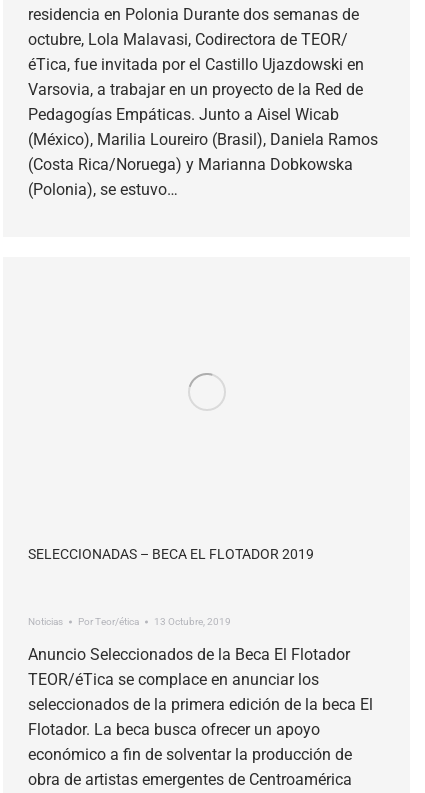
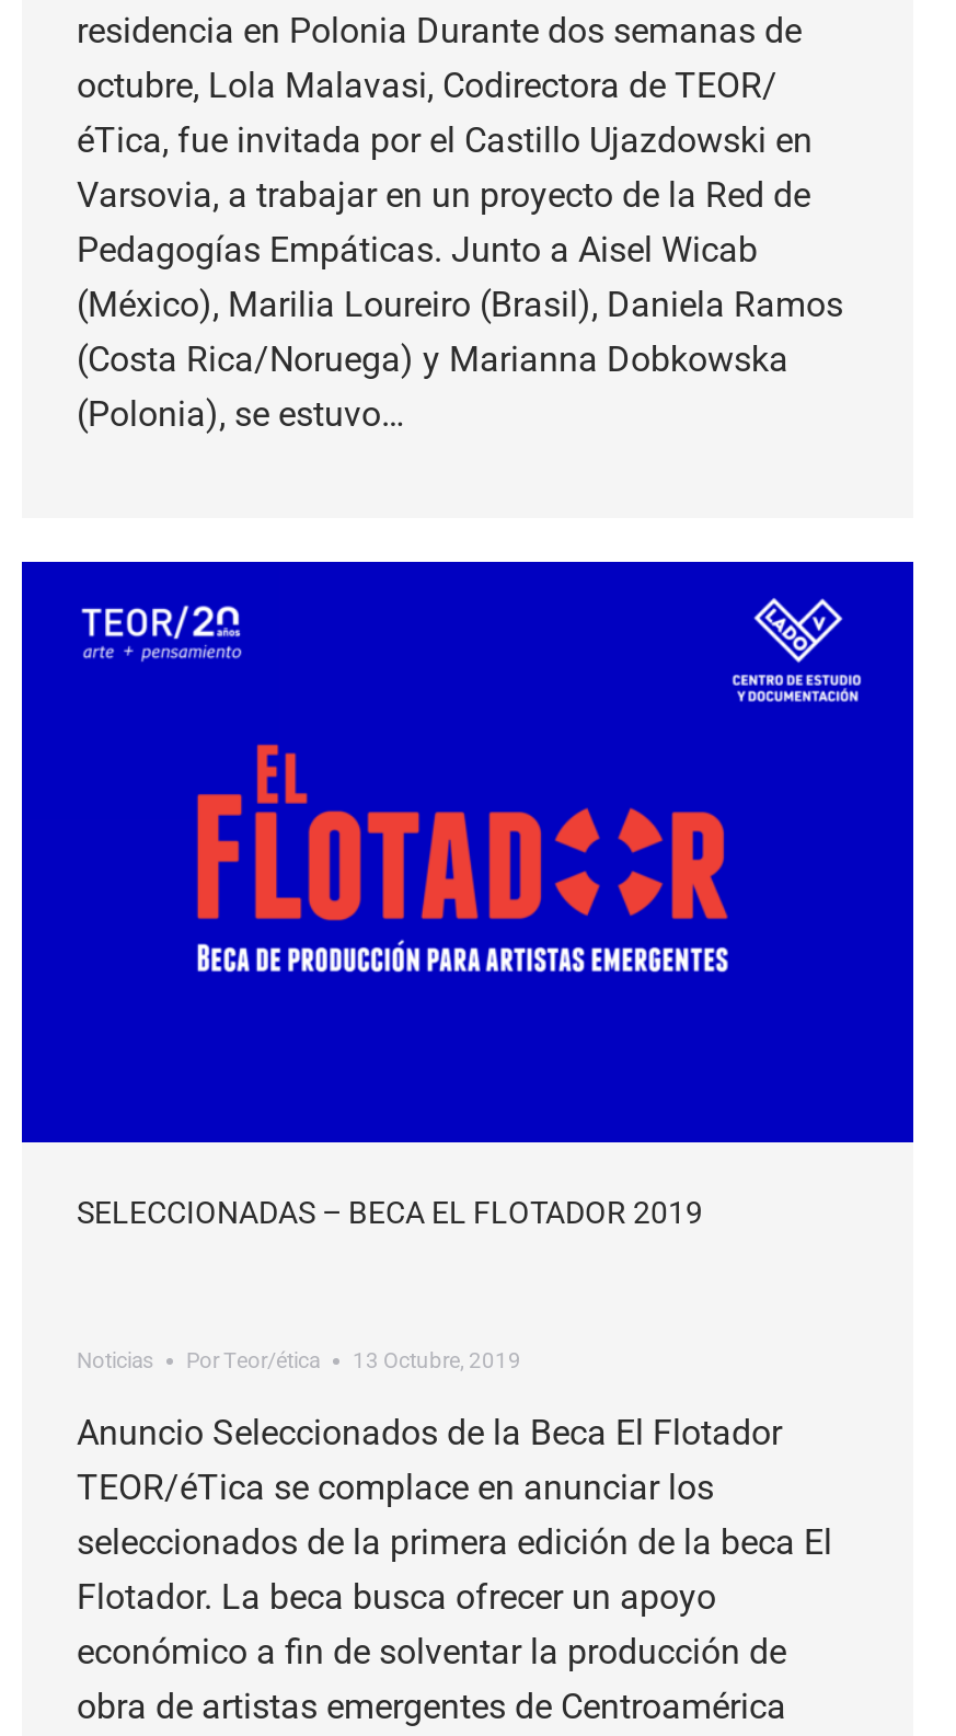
+ [image]
